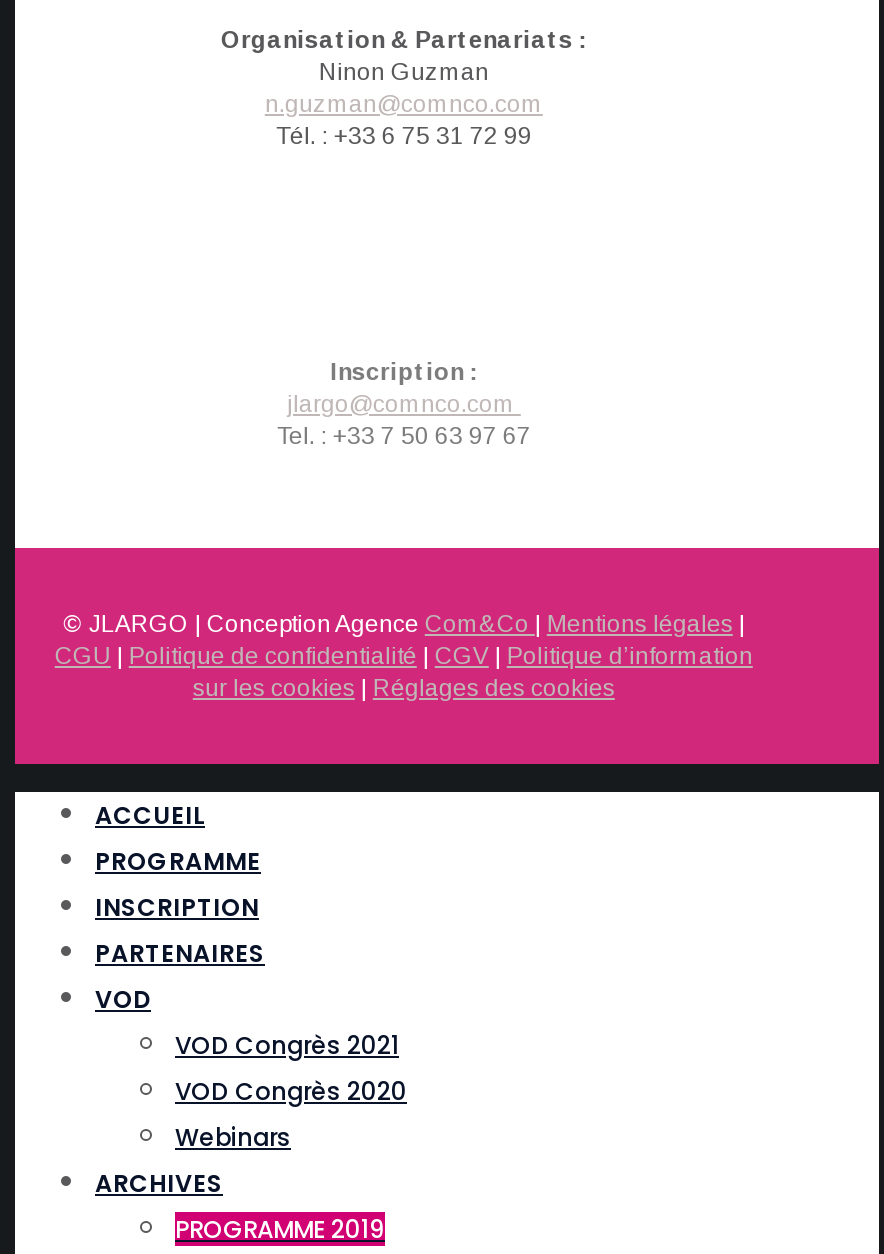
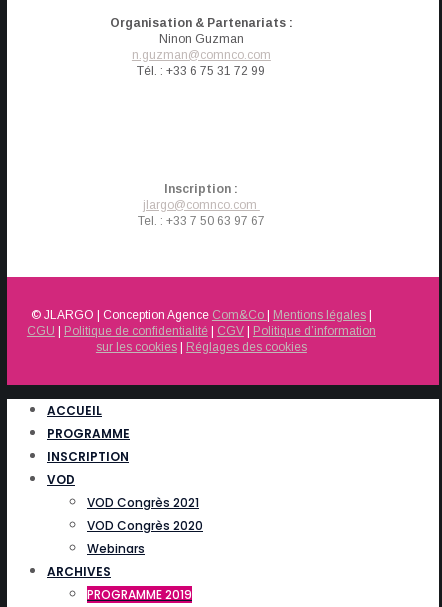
- PARTENAIRES
